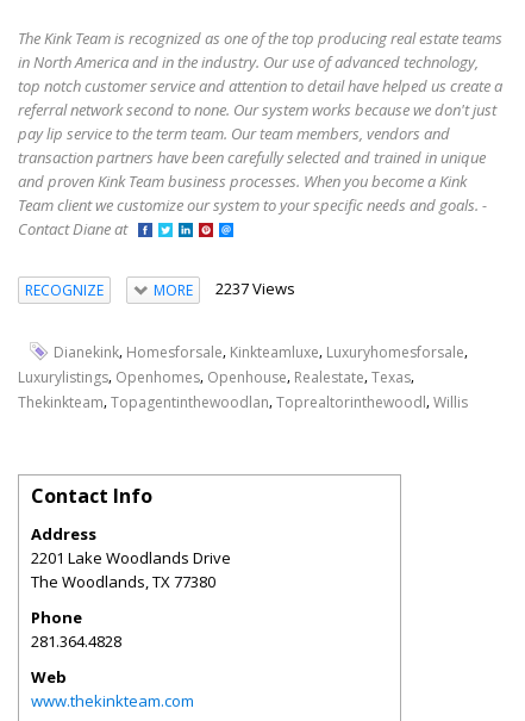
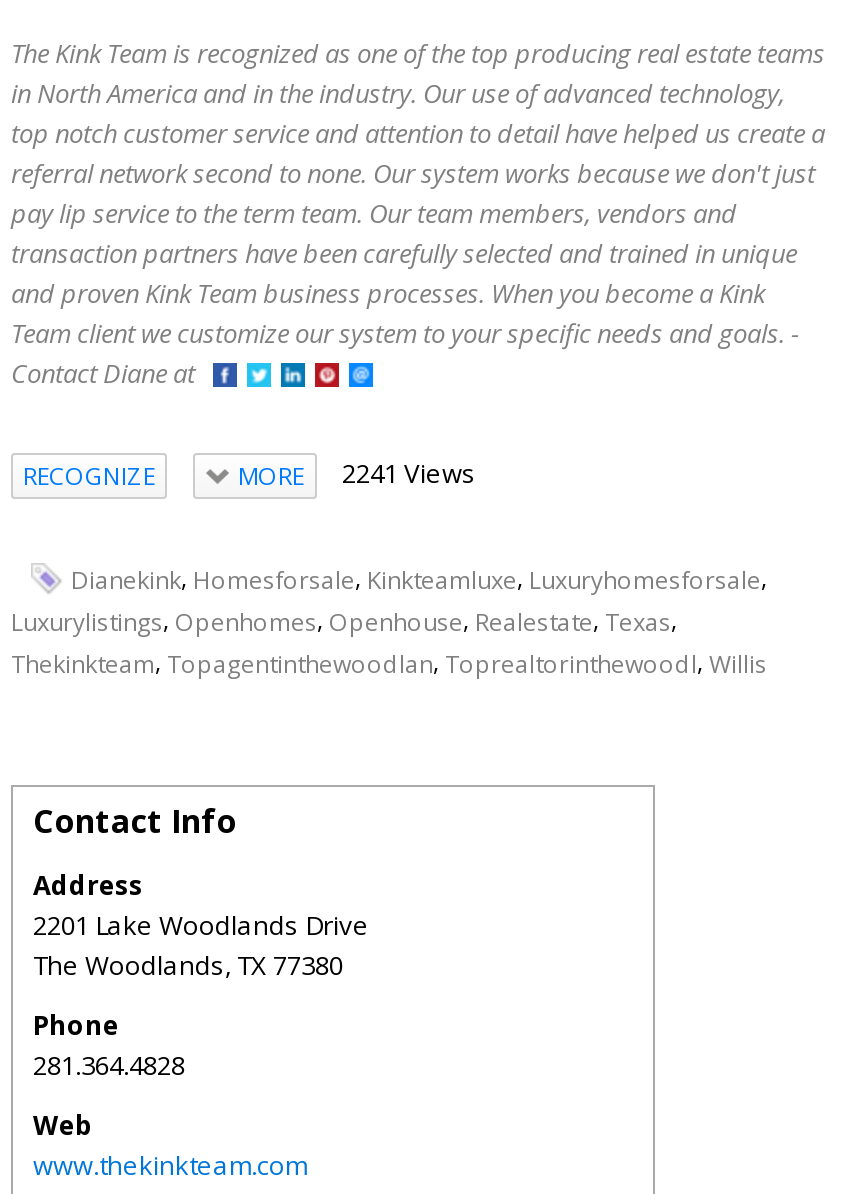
- MORE 2237 Views
+ MORE 2241 Views
